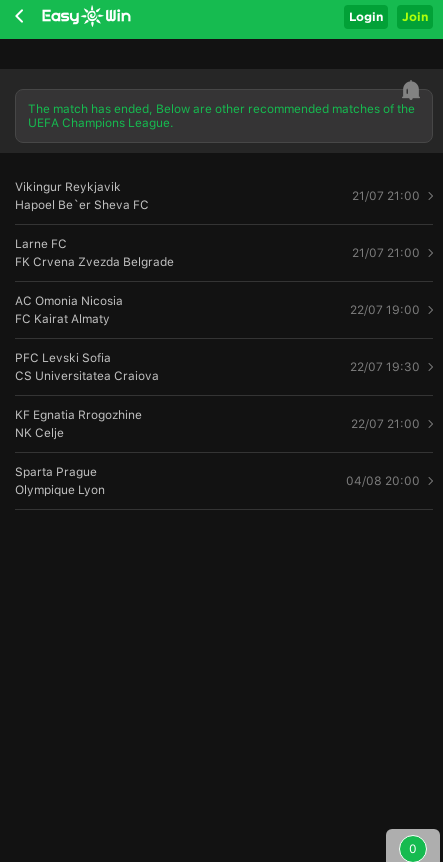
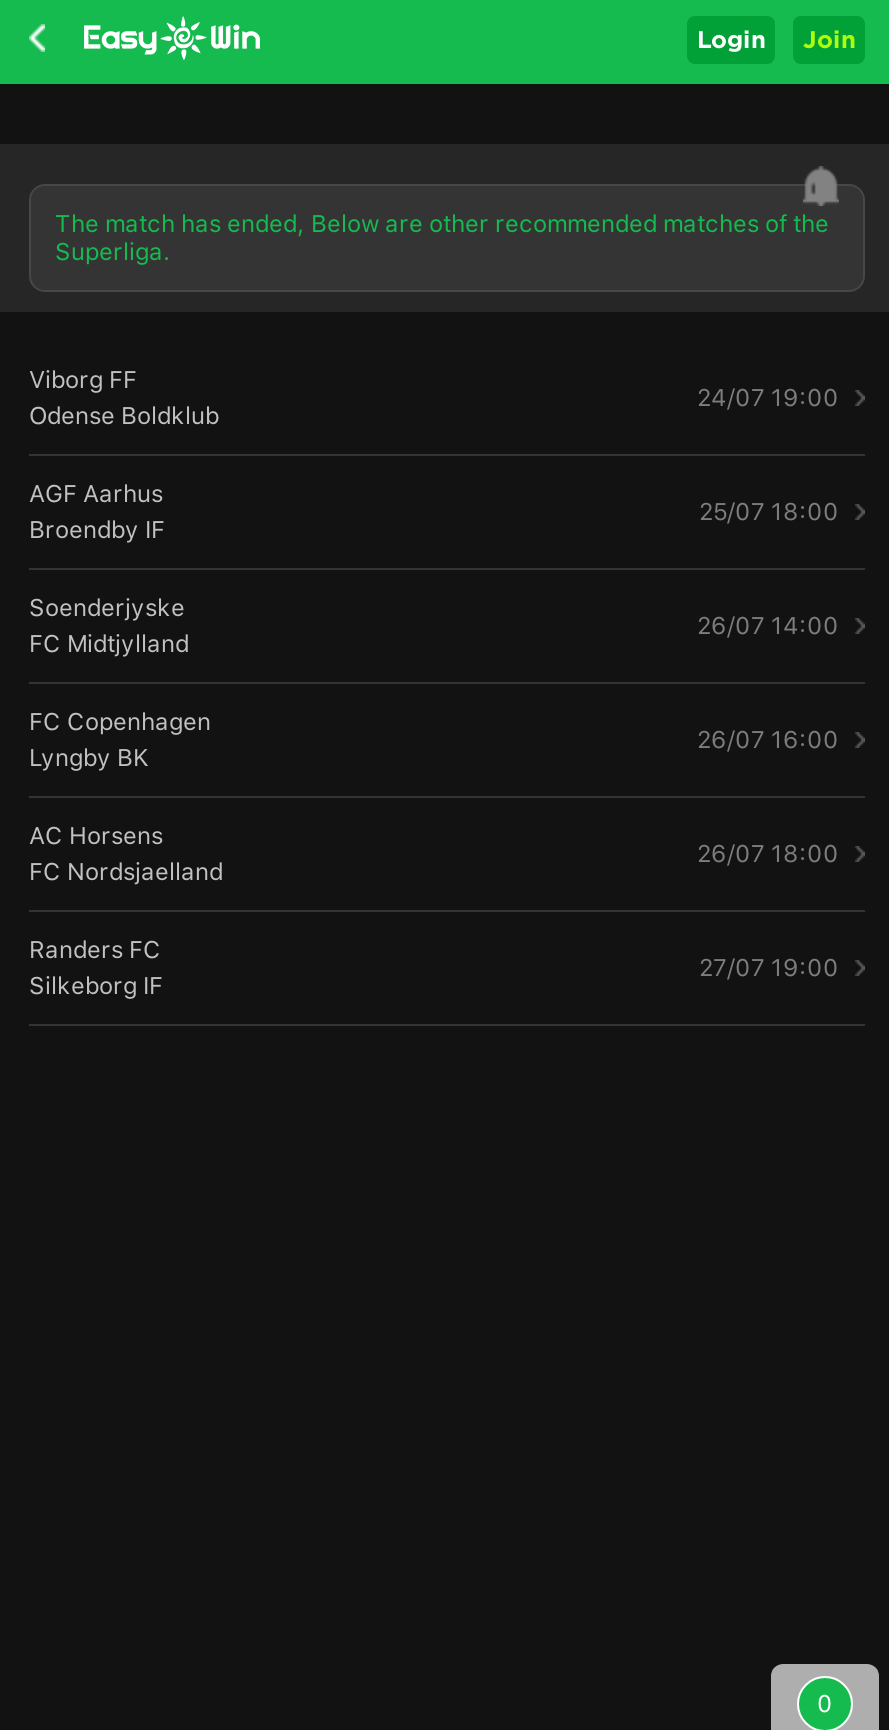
- UEFA Champions League.
+ Superliga.

- Vikingur Reykjavik
- Hapoel Be`er Sheva FC
+ Viborg FF
+ Odense Boldklub

- 21/07 21:00
+ 24/07 19:00

- Larne FC
- FK Crvena Zvezda Belgrade
+ AGF Aarhus
+ Broendby IF

- 21/07 21:00
+ 25/07 18:00

- AC Omonia Nicosia
- FC Kairat Almaty
+ Soenderjyske
+ FC Midtjylland

- 22/07 19:00
+ 26/07 14:00

- PFC Levski Sofia
- CS Universitatea Craiova
+ FC Copenhagen
+ Lyngby BK

- 22/07 19:30
+ 26/07 16:00

- KF Egnatia Rrogozhine
- NK Celje
+ AC Horsens
+ FC Nordsjaelland

- 22/07 21:00
+ 26/07 18:00

- Sparta Prague
- Olympique Lyon
+ Randers FC
+ Silkeborg IF

- 04/08 20:00
+ 27/07 19:00
